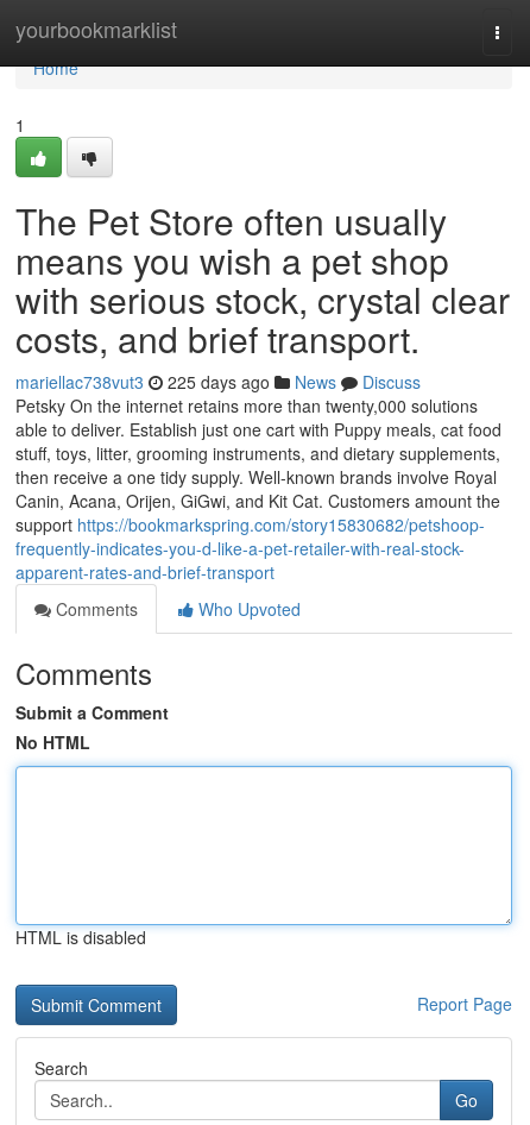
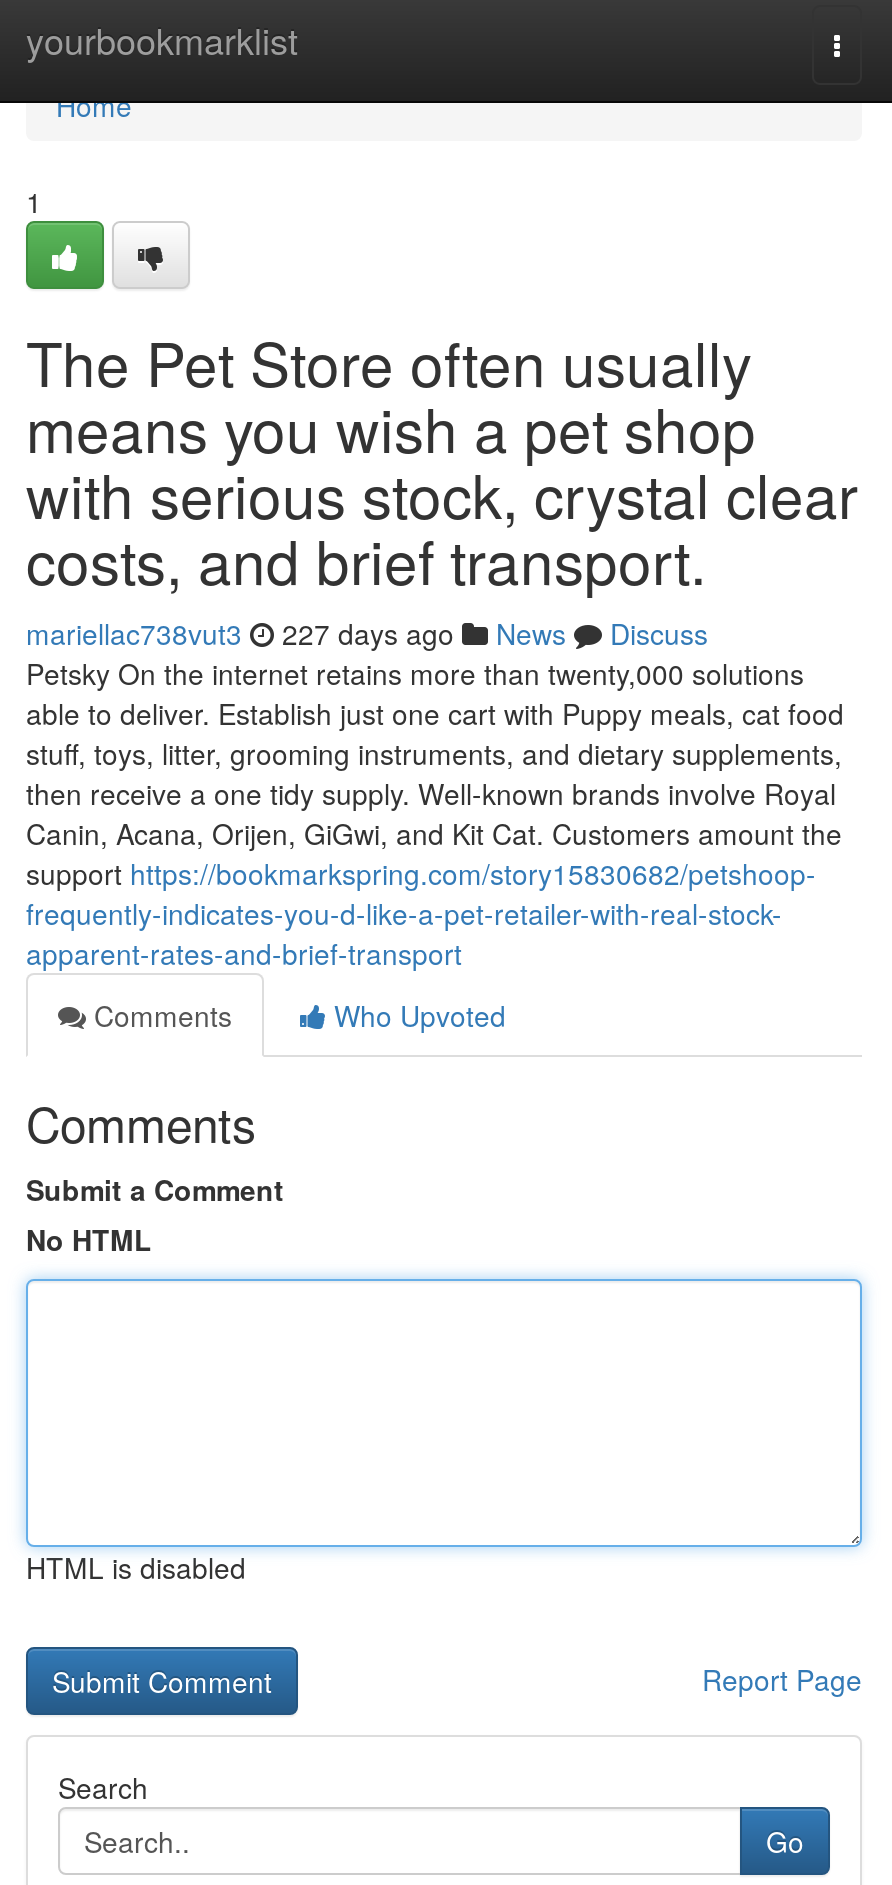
- mariellac738vut3 225 days ago News Discuss
+ mariellac738vut3 227 days ago News Discuss
